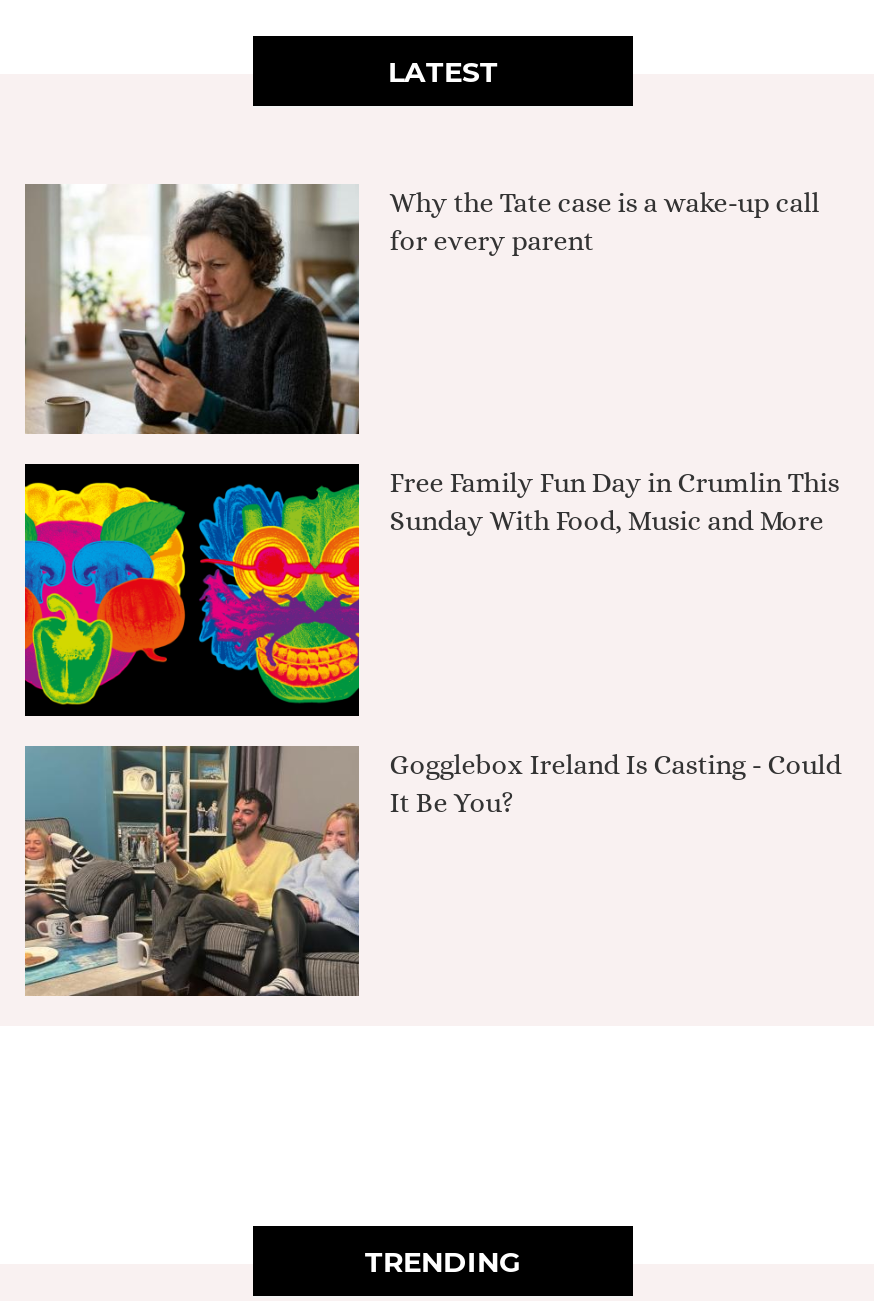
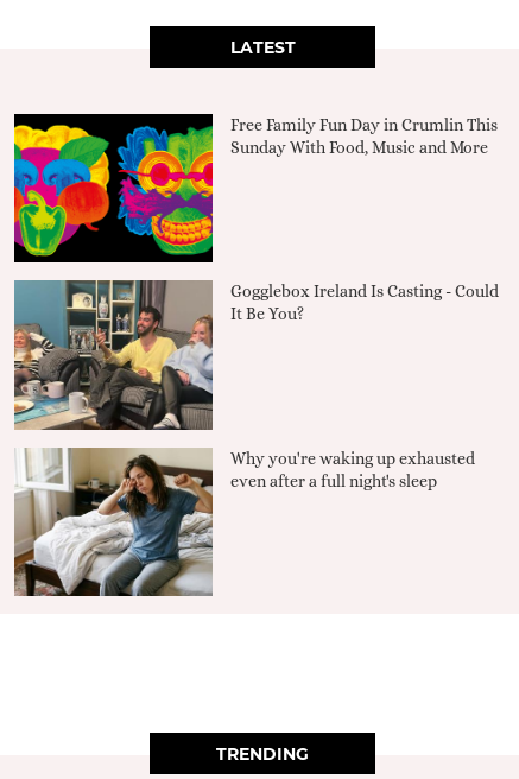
- [image]
- Why the Tate case is a wake-up call
- for every parent

moved up: [image] | Free Family Fun Day in Crumlin This | Sunday With Food, Music and More | Gogglebox Ireland Is Casting - Could | It Be You?

moved up: [image]

+ [image]
+ Why you're waking up exhausted
+ even after a full night's sleep
